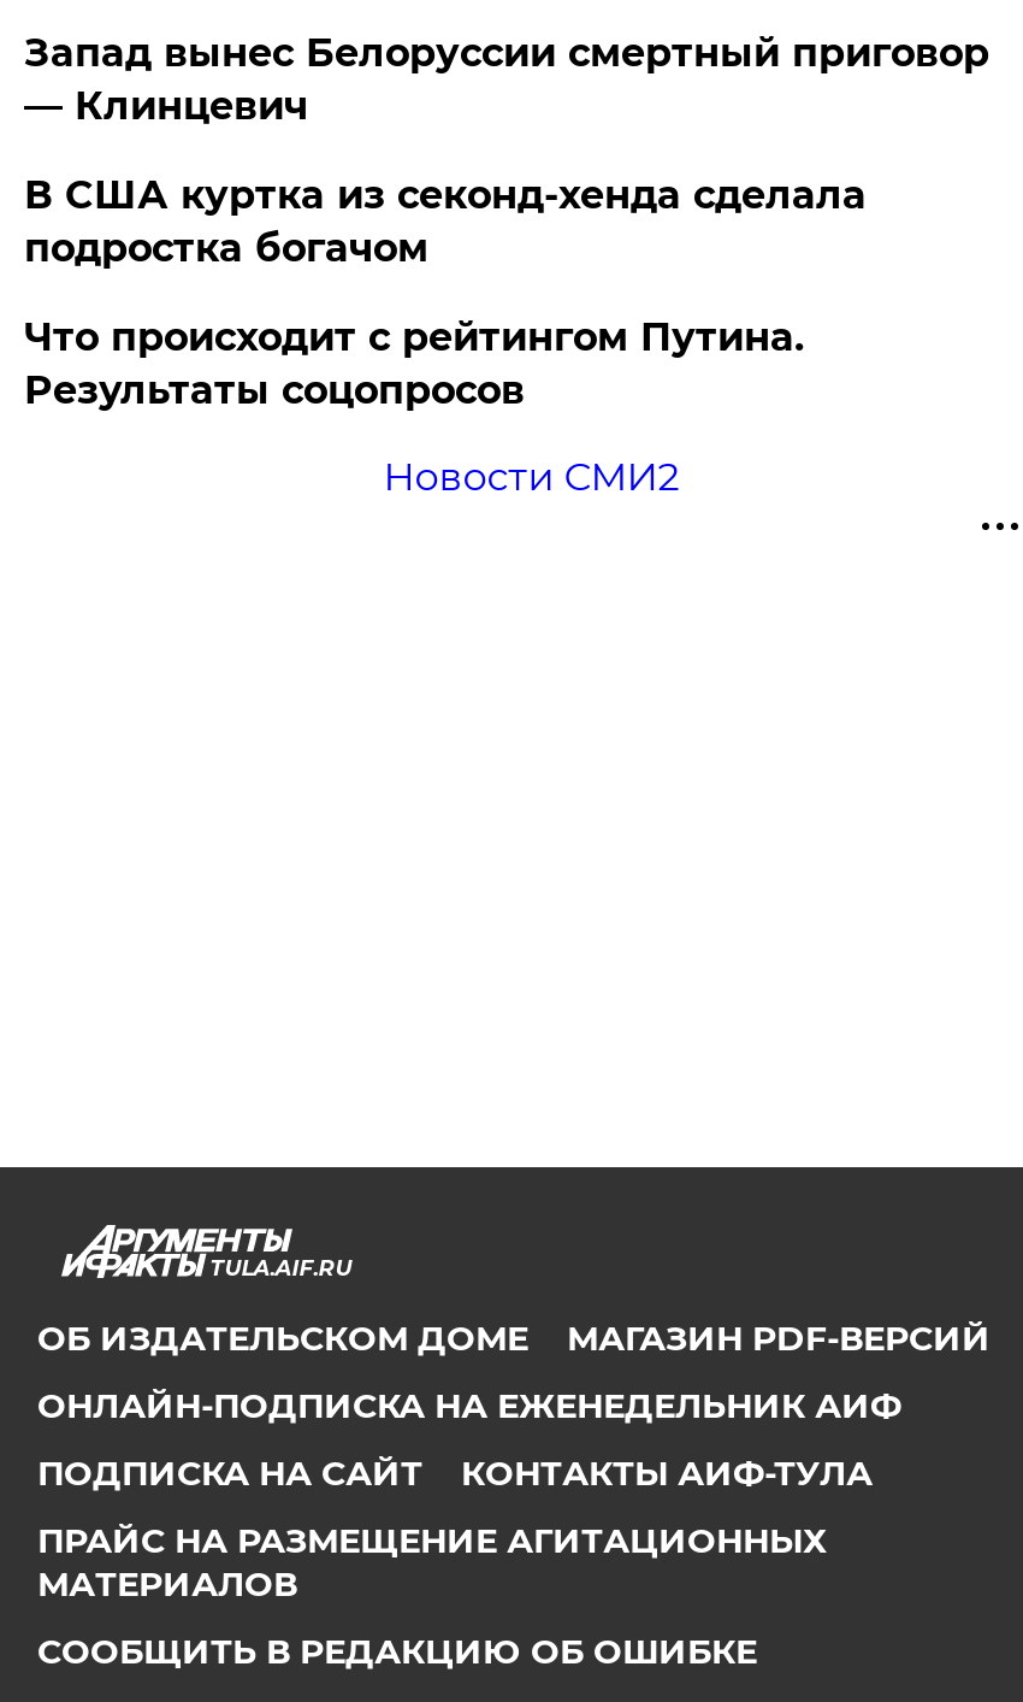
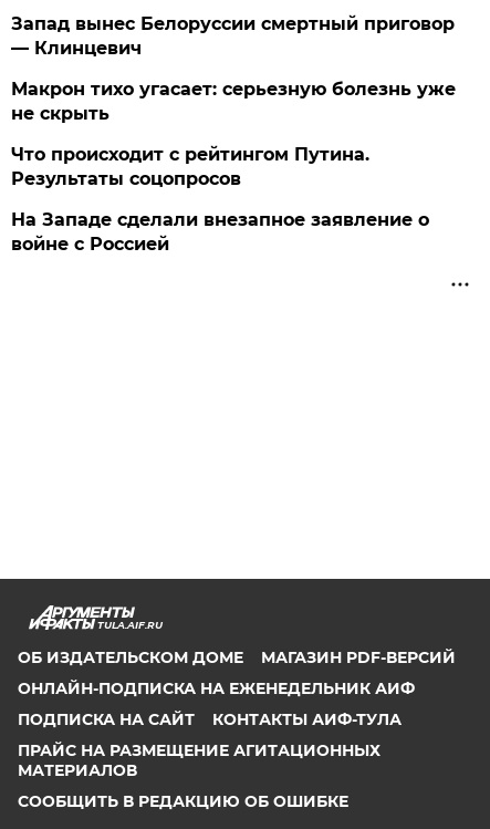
- В США куртка из секонд-хенда сделала
- подростка богачом
+ Макрон тихо угасает: серьезную болезнь уже
+ не скрыть

- Новости СМИ2
+ На Западе сделали внезапное заявление о
+ войне с Россией
